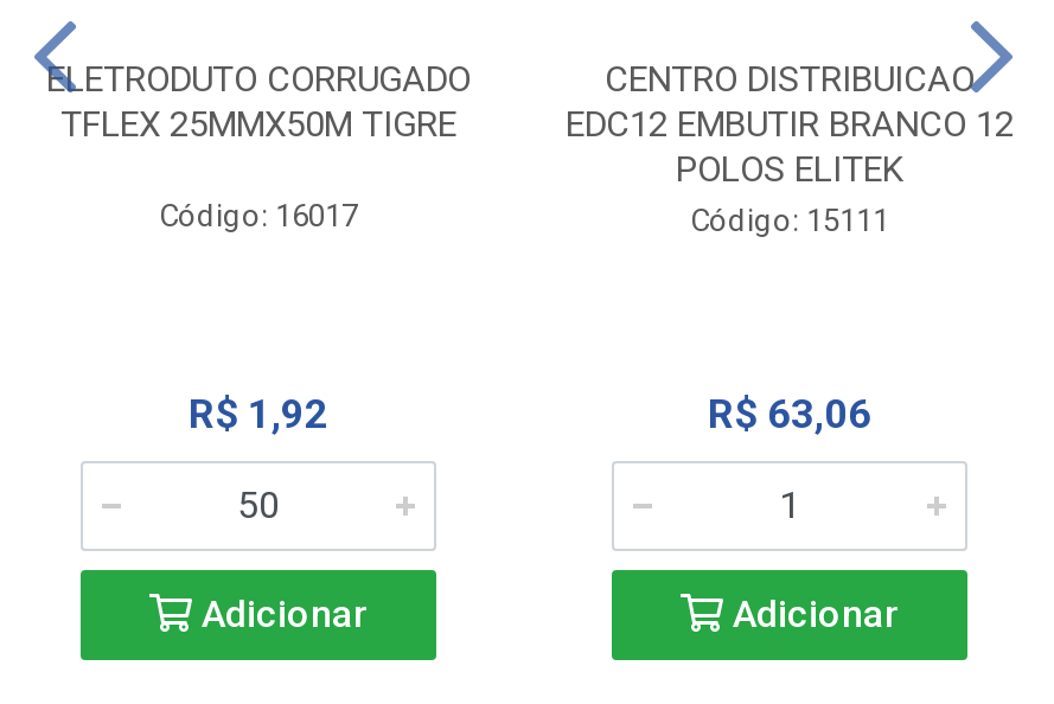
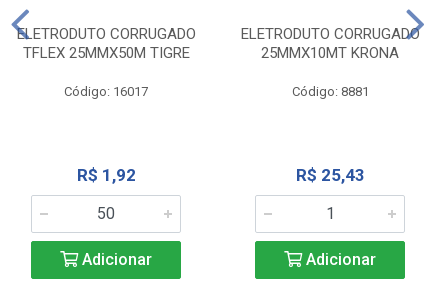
- CENTRO DISTRIBUICAO
- EDC12 EMBUTIR BRANCO 12
- POLOS ELITEK
- Código: 15111
+ ELETRODUTO CORRUGADO
+ 25MMX10MT KRONA
+ Código: 8881

- R$ 63,06
+ R$ 25,43
